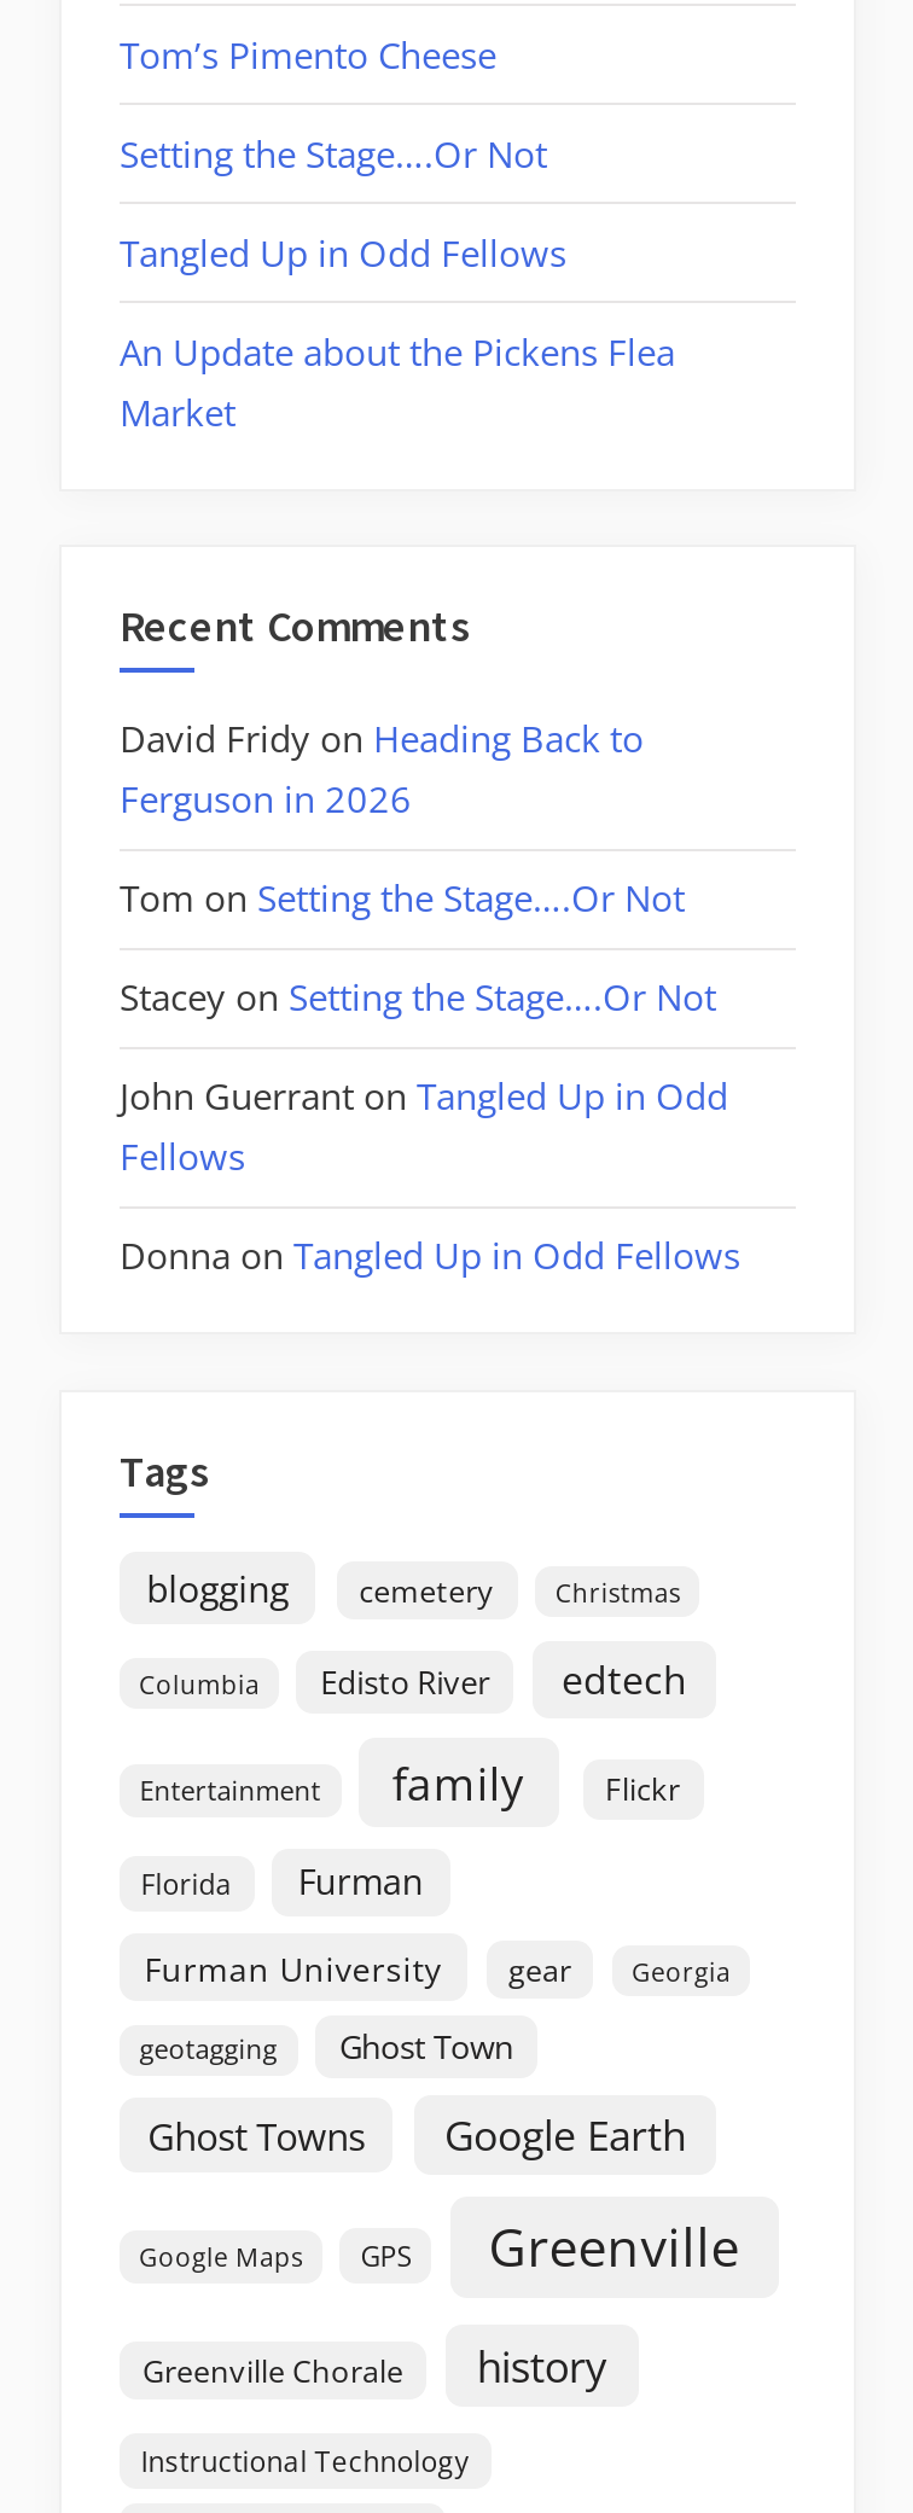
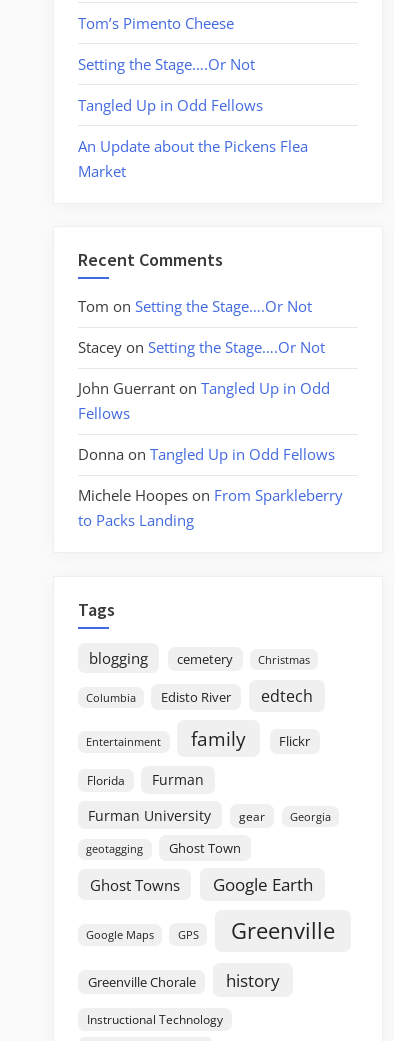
- David Fridy on Heading Back to
- Ferguson in 2026

moved up: Tom on Setting the Stage….Or Not | Stacey on Setting the Stage….Or Not | John Guerrant on Tangled Up in Odd | Fellows | Donna on Tangled Up in Odd Fellows

+ Michele Hoopes on From Sparkleberry
+ to Packs Landing
